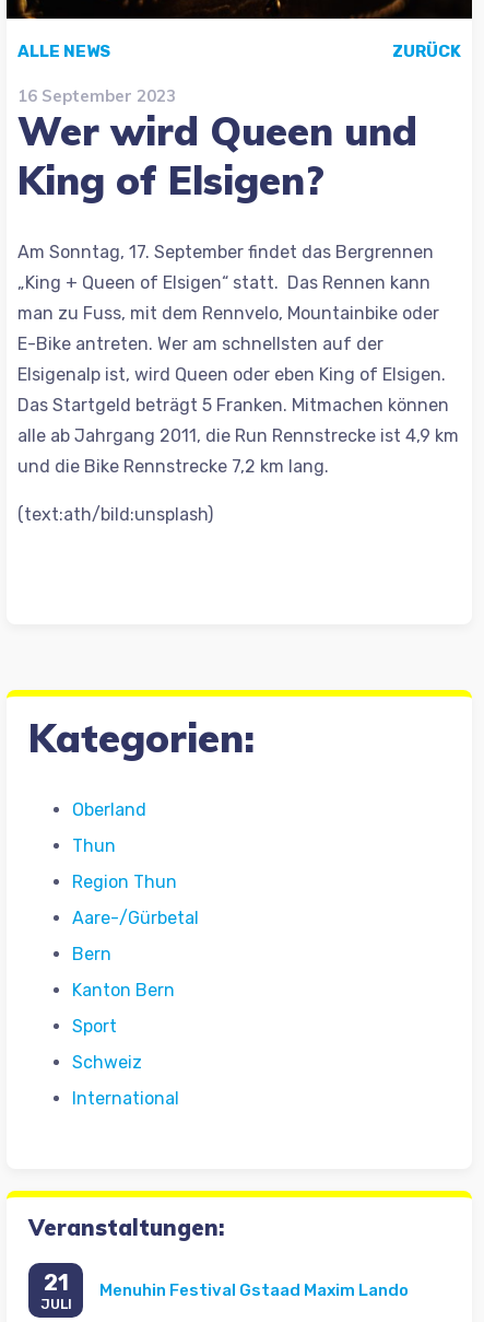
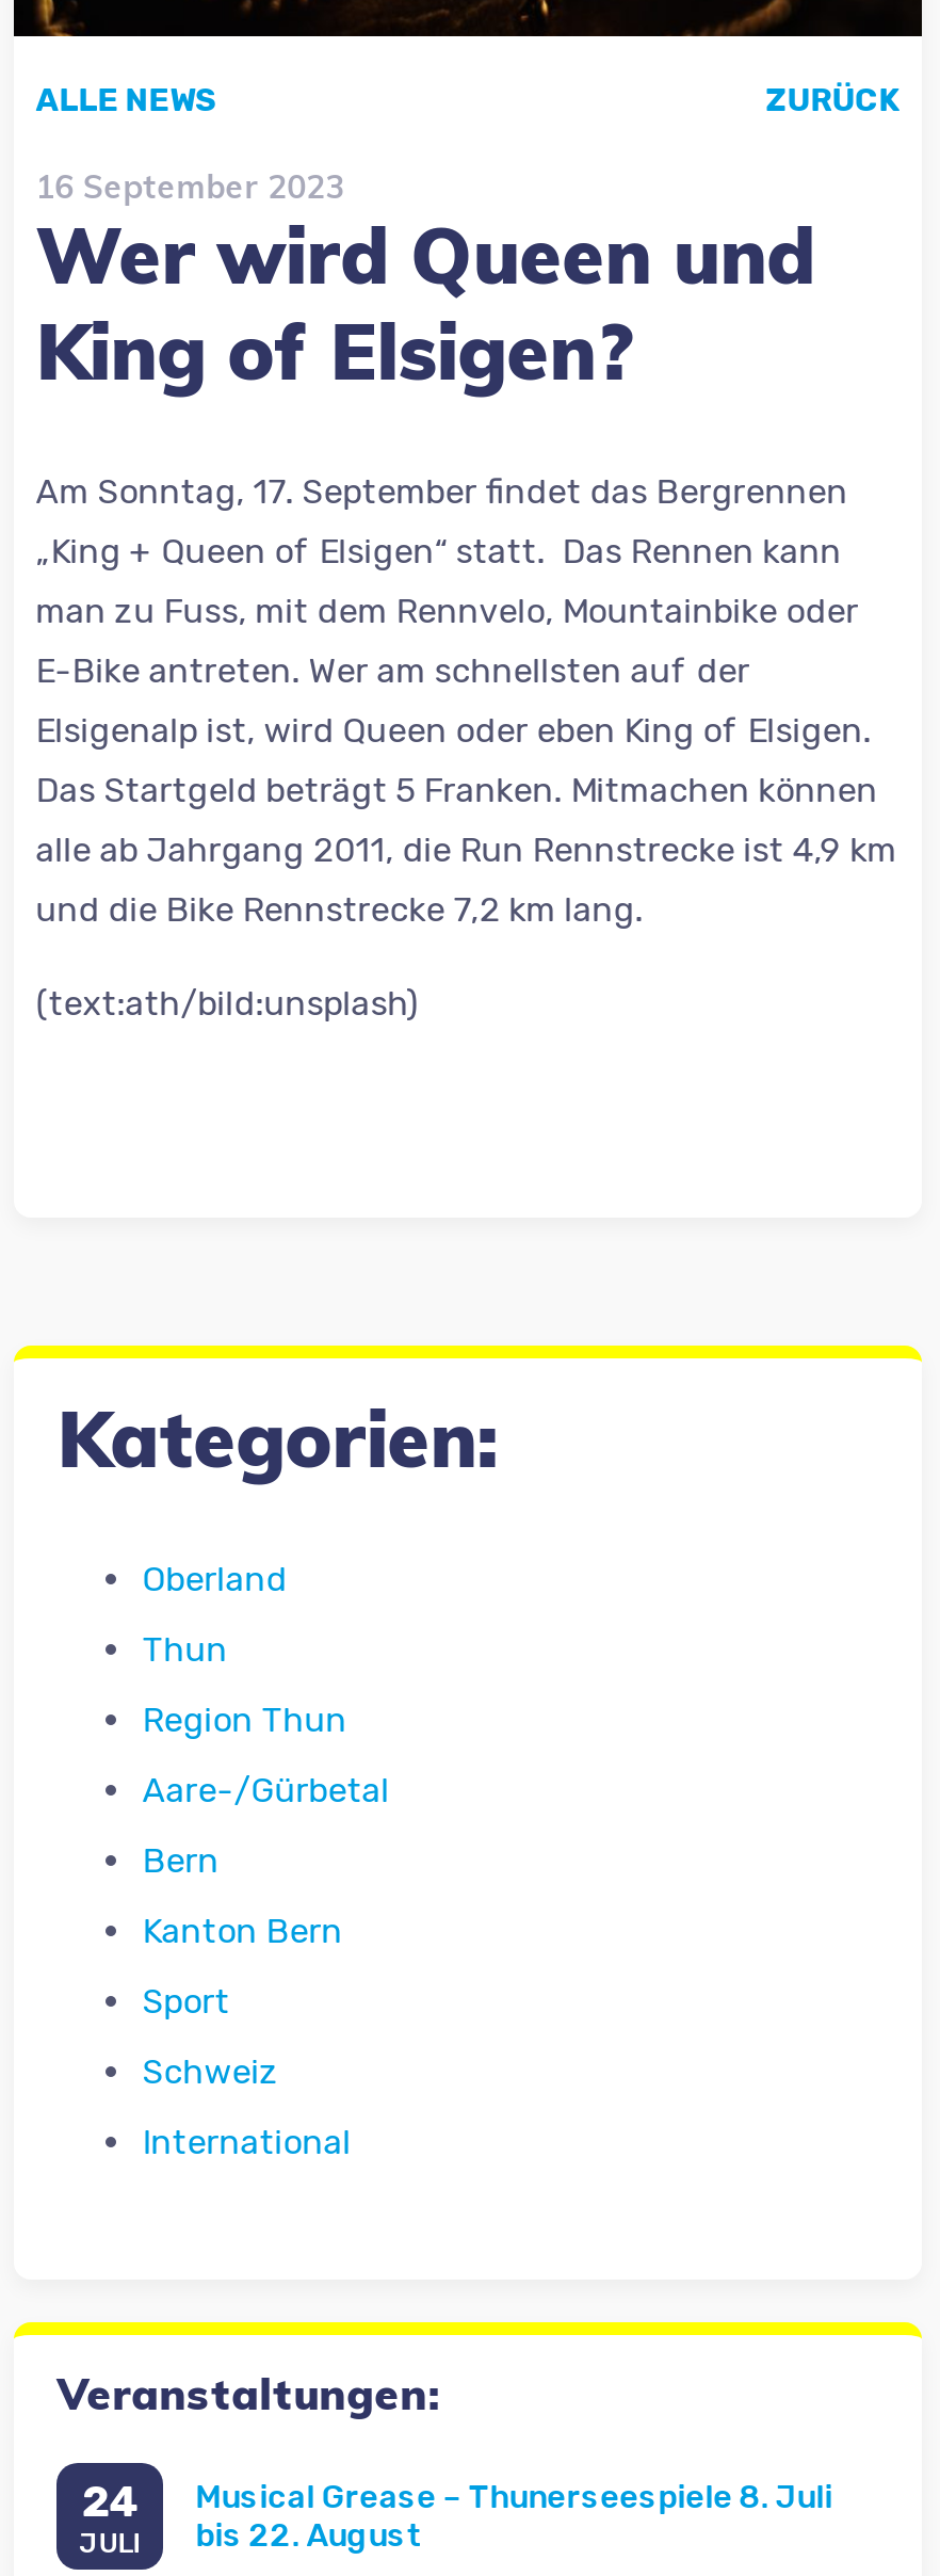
- 21
+ 24

- Menuhin Festival Gstaad Maxim Lando
+ Musical Grease – Thunerseespiele 8. Juli
+ bis 22. August
